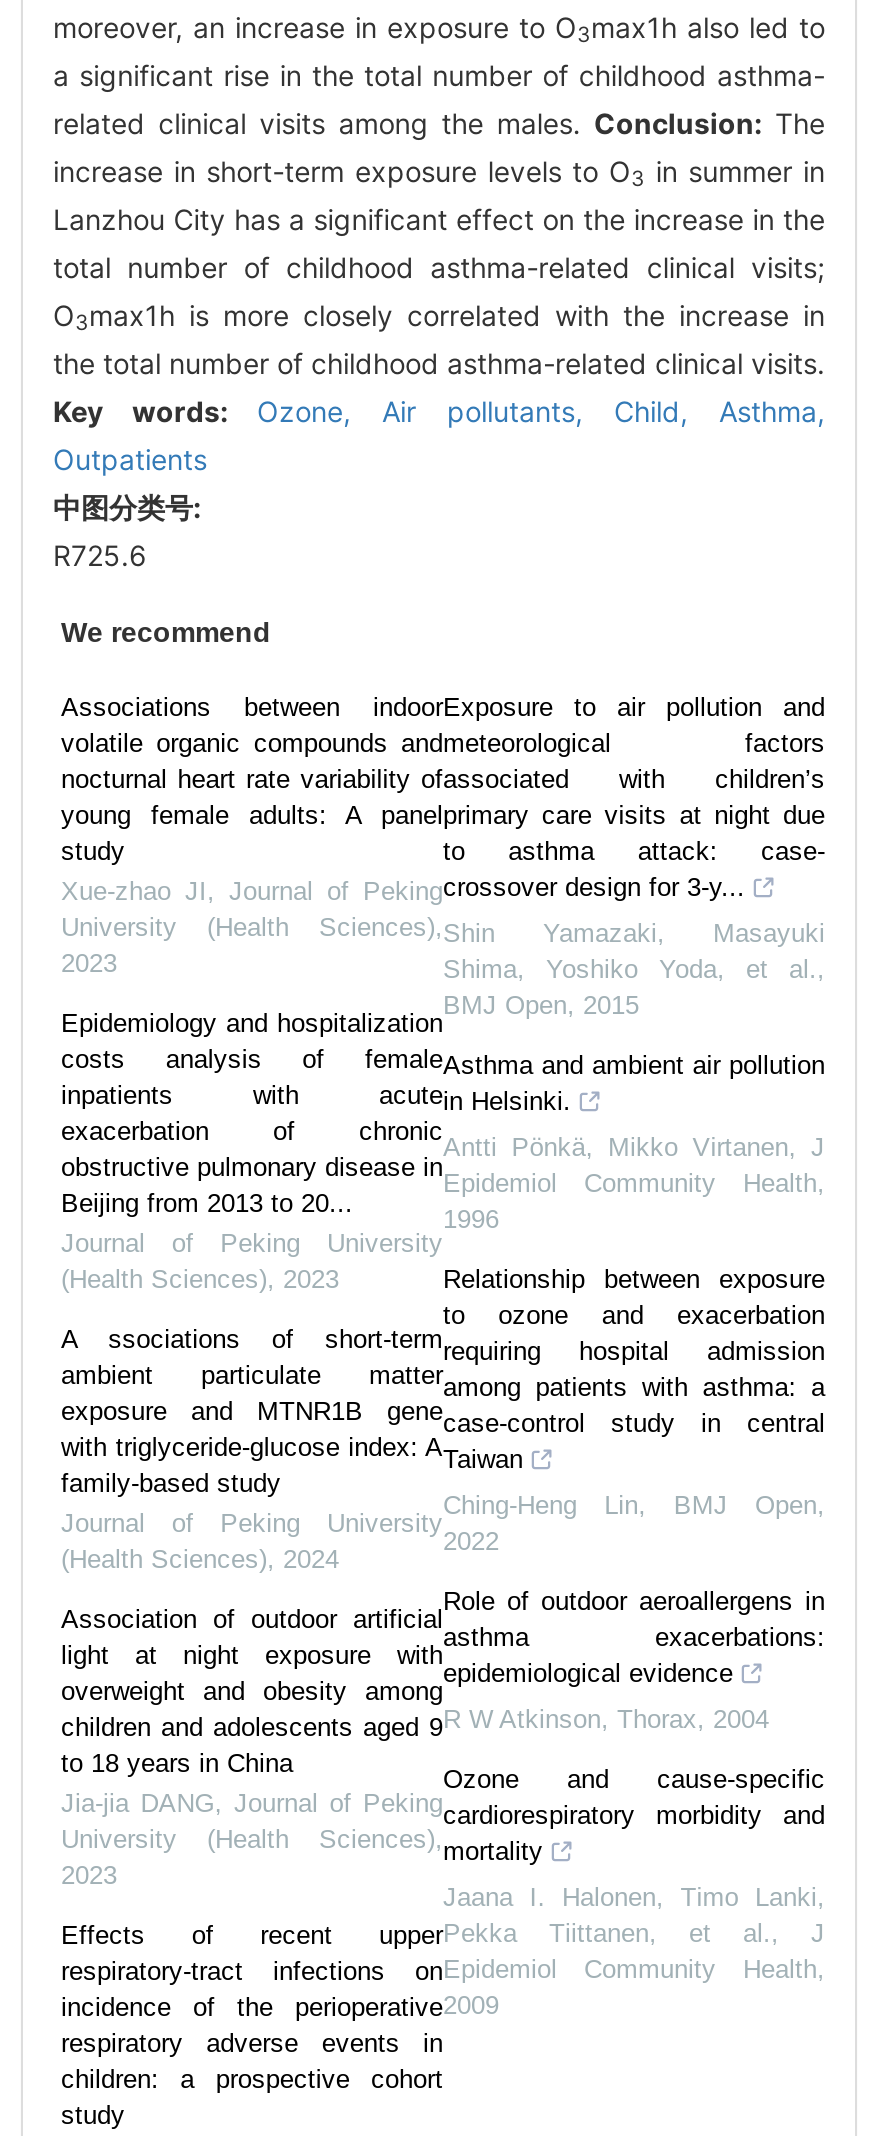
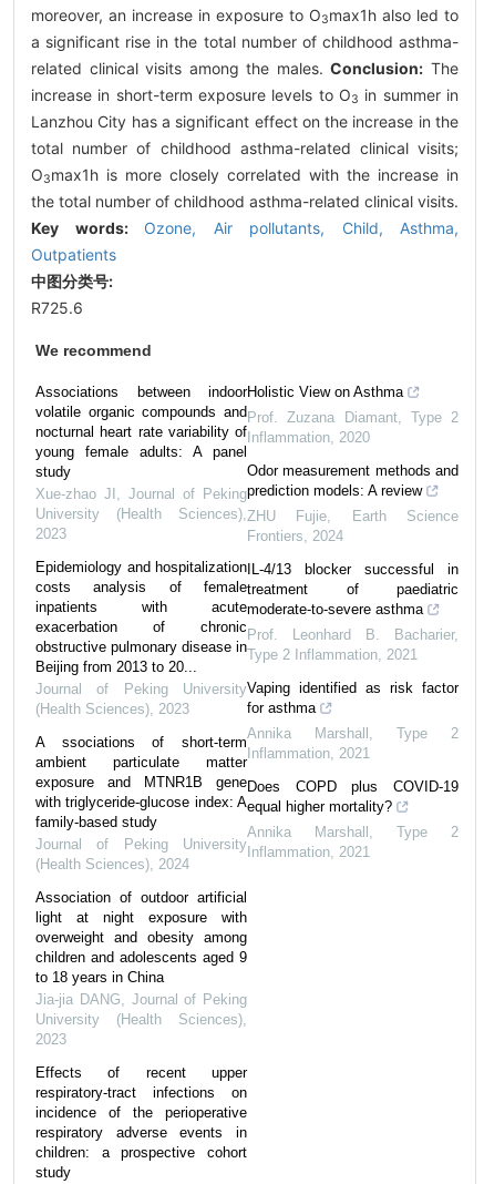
- Exposure to air pollution and
- meteorological factors
- associated with children’s
- primary care visits at night due
- to asthma attack: case-
- crossover design for 3-y...
+ Holistic View on Asthma

- Shin Yamazaki, Masayuki
- Shima, Yoshiko Yoda, et al.,
- BMJ Open, 2015
+ Prof. Zuzana Diamant, Type 2
+ Inflammation, 2020

- Asthma and ambient air pollution
- in Helsinki.
+ Odor measurement methods and
+ prediction models: A review

- Antti Pönkä, Mikko Virtanen, J
- Epidemiol Community Health,
- 1996
+ ZHU Fujie, Earth Science
+ Frontiers, 2024

- Relationship between exposure
- to ozone and exacerbation
- requiring hospital admission
- among patients with asthma: a
- case-control study in central
- Taiwan
+ IL-4/13 blocker successful in
+ treatment of paediatric
+ moderate-to-severe asthma

- Ching-Heng Lin, BMJ Open,
- 2022
+ Prof. Leonhard B. Bacharier,
+ Type 2 Inflammation, 2021

- Role of outdoor aeroallergens in
- asthma exacerbations:
- epidemiological evidence
+ Vaping identified as risk factor
+ for asthma

- R W Atkinson, Thorax, 2004
+ Annika Marshall, Type 2
+ Inflammation, 2021

- Ozone and cause-specific
- cardiorespiratory morbidity and
- mortality
+ Does COPD plus COVID-19
+ equal higher mortality?

- Jaana I. Halonen, Timo Lanki,
- Pekka Tiittanen, et al., J
- Epidemiol Community Health,
- 2009
+ Annika Marshall, Type 2
+ Inflammation, 2021
